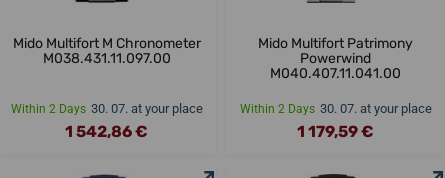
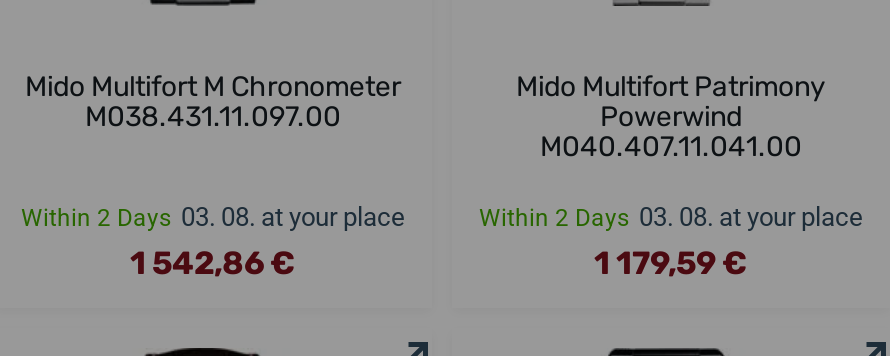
- Within 2 Days 30. 07. at your place
+ Within 2 Days 03. 08. at your place

- Within 2 Days 30. 07. at your place
+ Within 2 Days 03. 08. at your place
